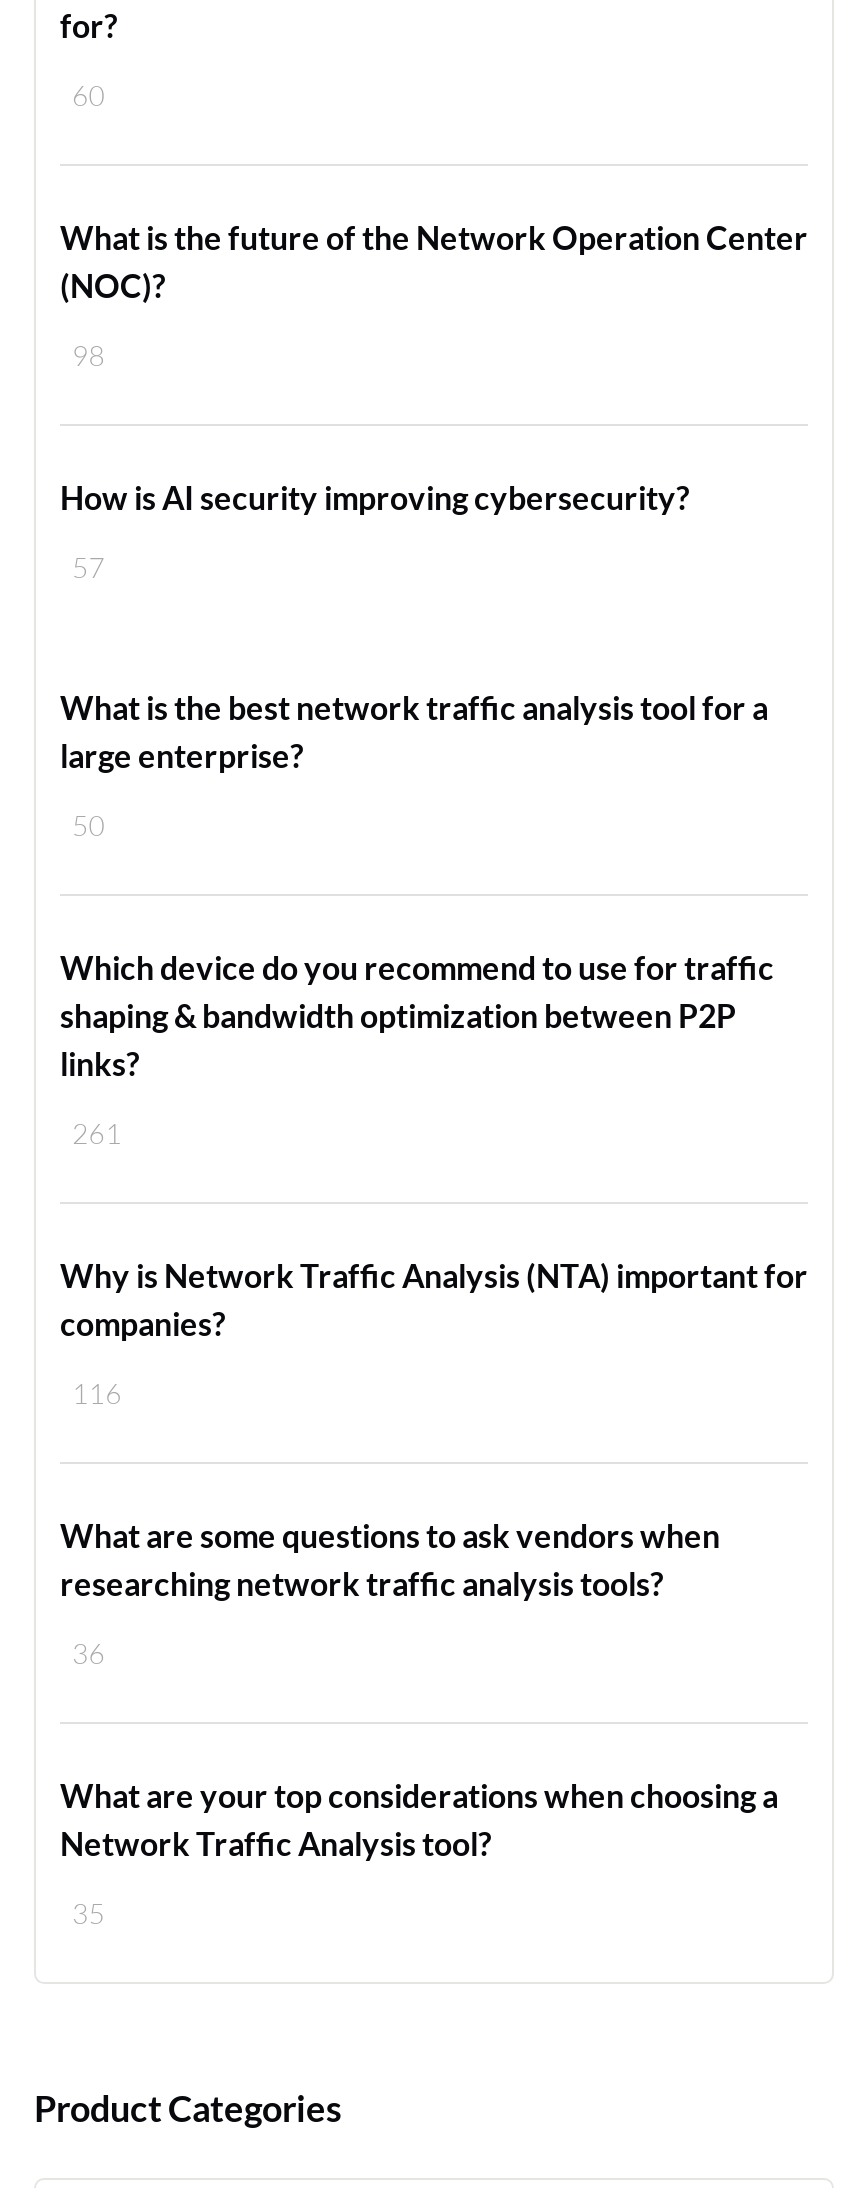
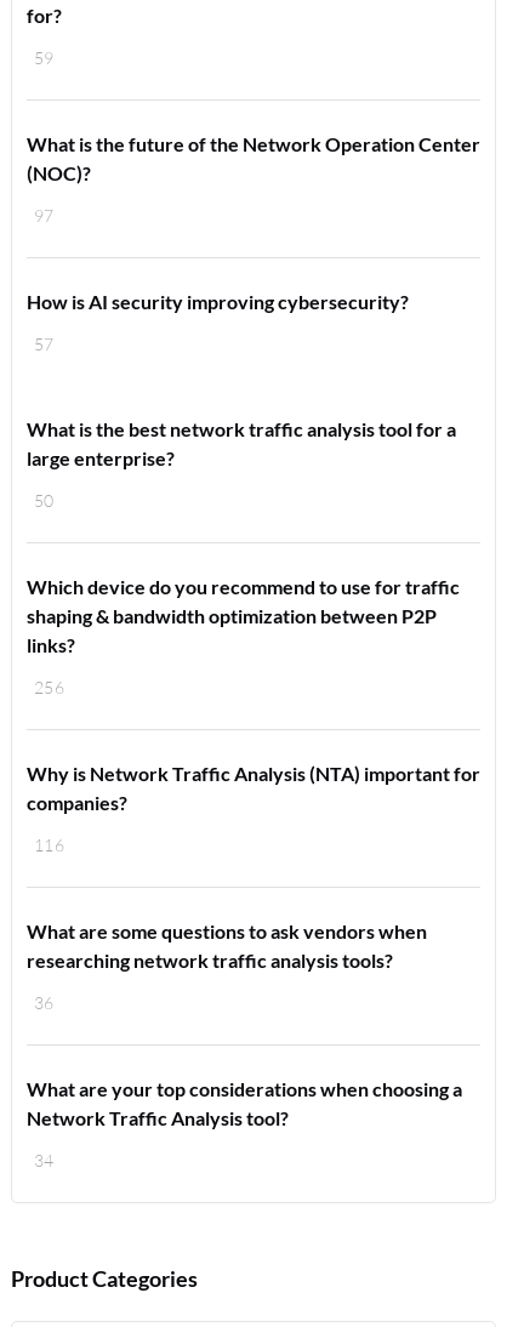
- 60
+ 59

- 98
+ 97

- 261
+ 256

- 35
+ 34
